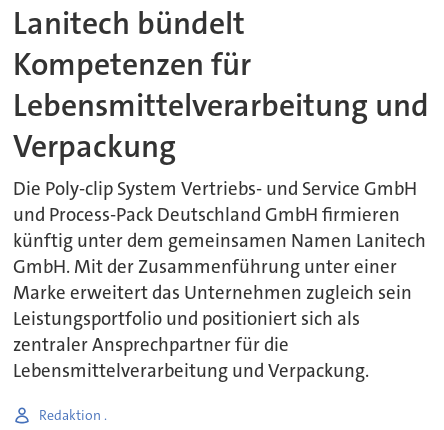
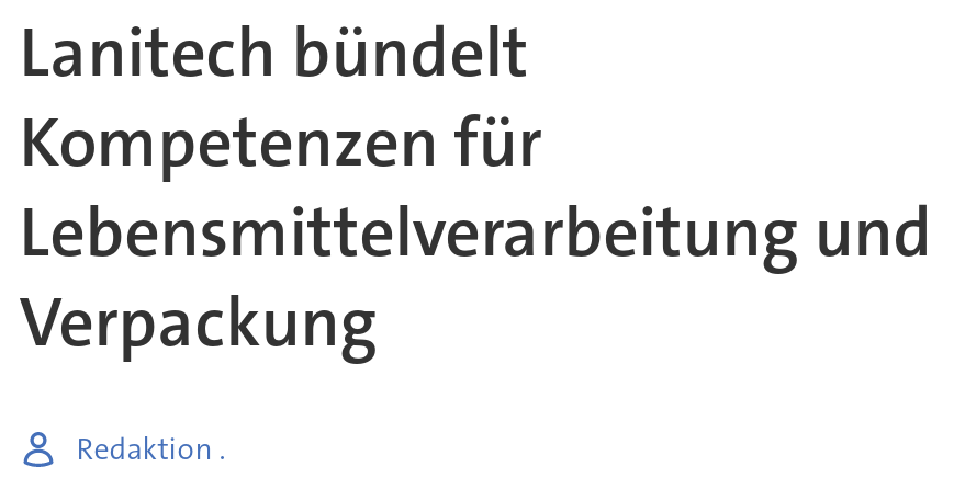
- Die Poly-clip System Vertriebs- und Service GmbH
- und Process-Pack Deutschland GmbH firmieren
- künftig unter dem gemeinsamen Namen Lanitech
- GmbH. Mit der Zusammenführung unter einer
- Marke erweitert das Unternehmen zugleich sein
- Leistungsportfolio und positioniert sich als
- zentraler Ansprechpartner für die
- Lebensmittelverarbeitung und Verpackung.
